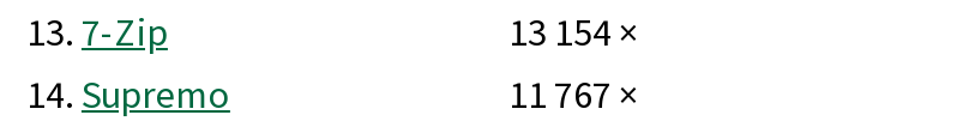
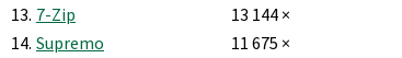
- 13 154 ×
+ 13 144 ×

- 11 767 ×
+ 11 675 ×
